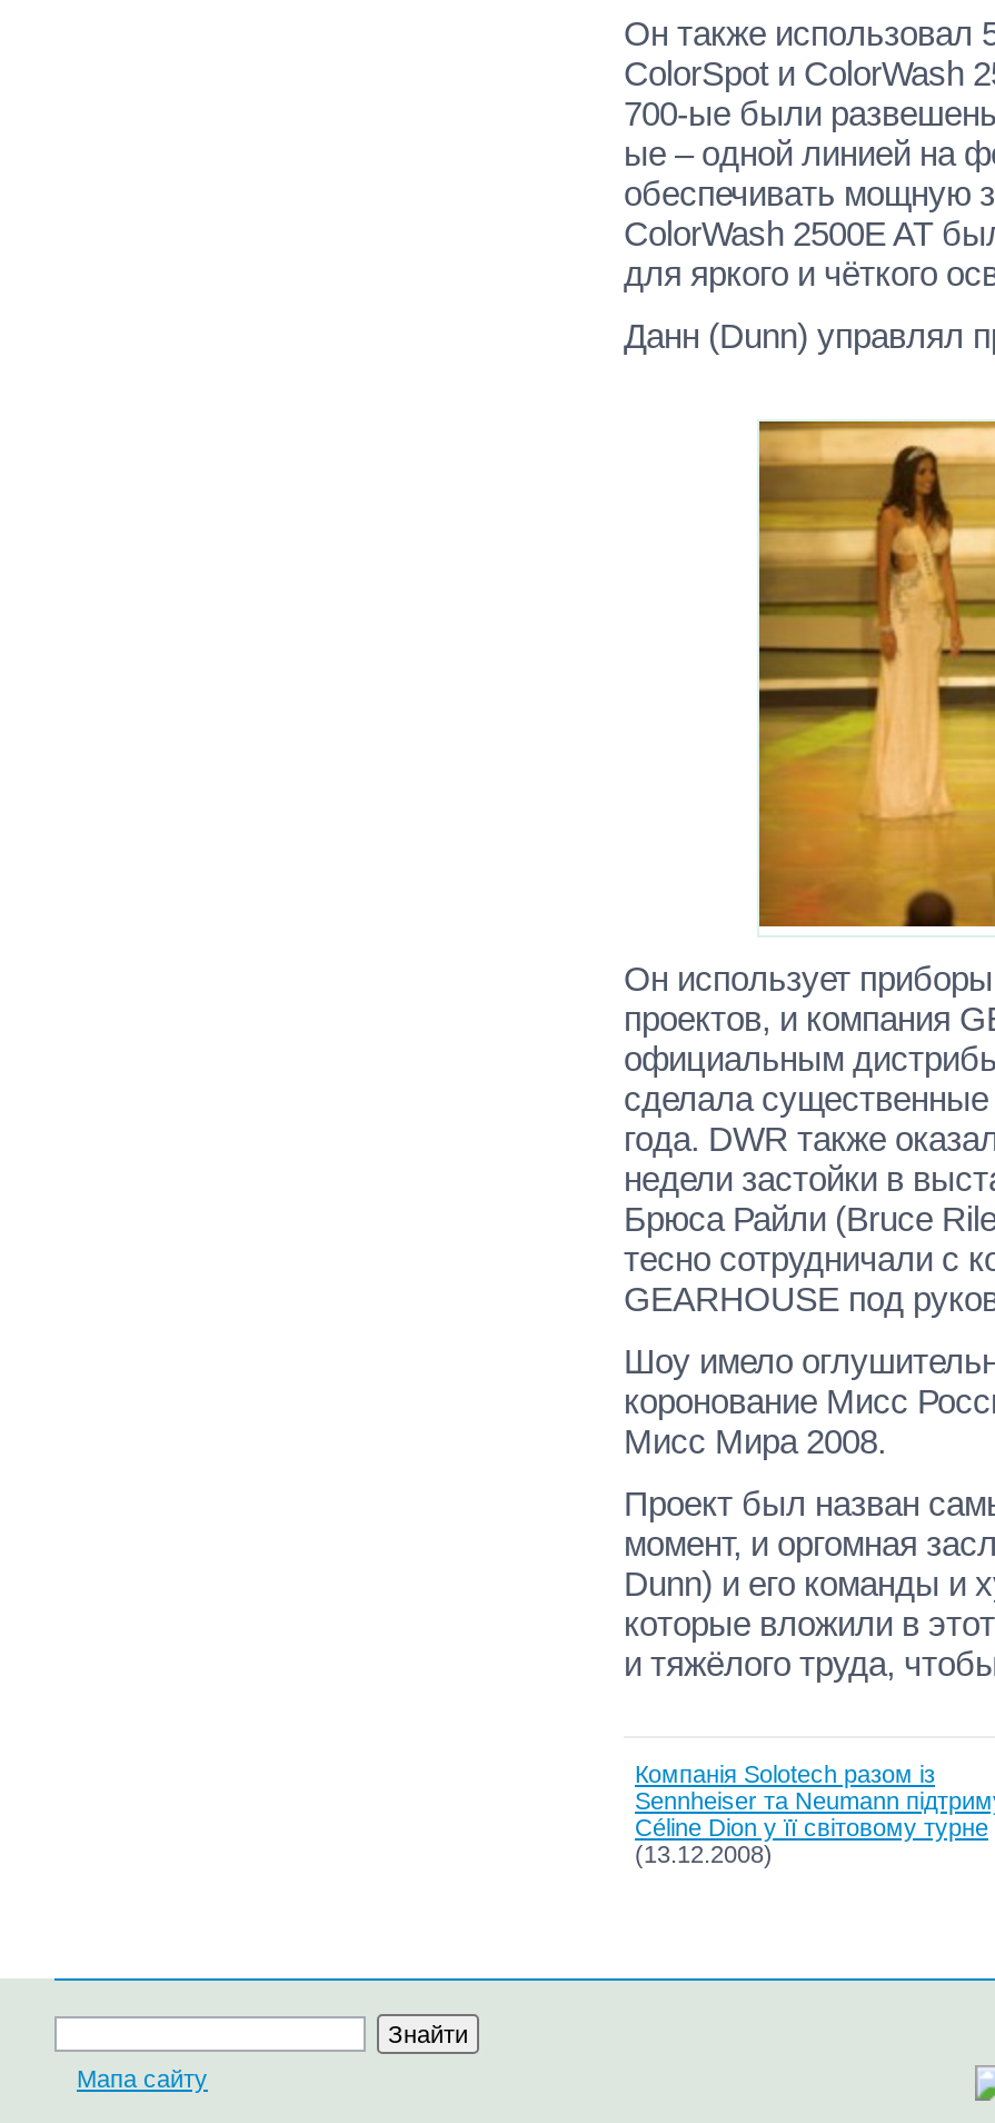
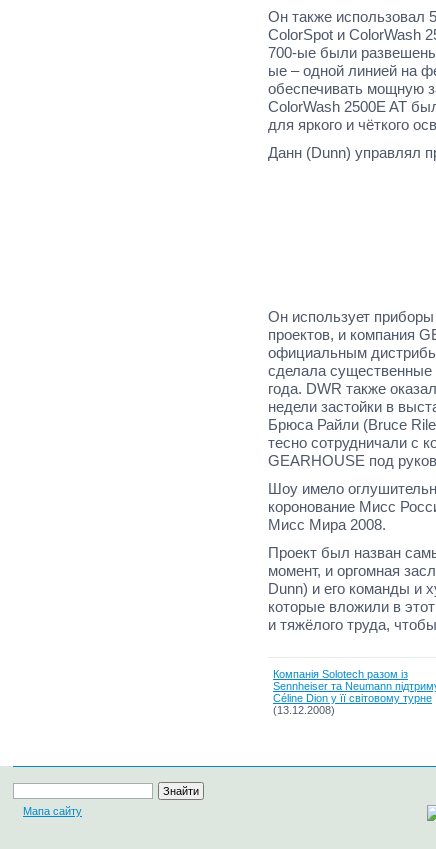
- [image]
